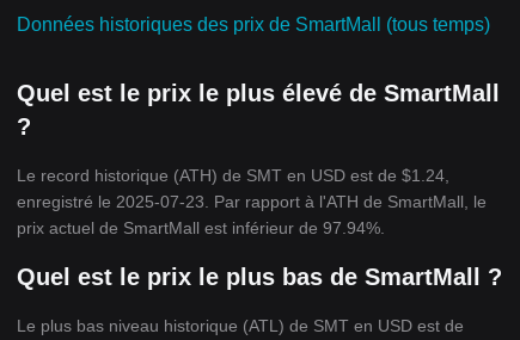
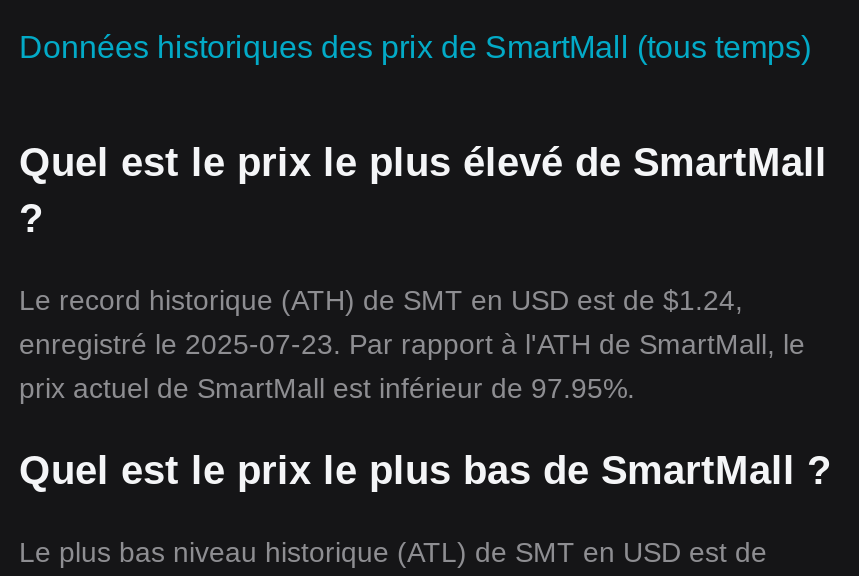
- prix actuel de SmartMall est inférieur de 97.94%.
+ prix actuel de SmartMall est inférieur de 97.95%.
